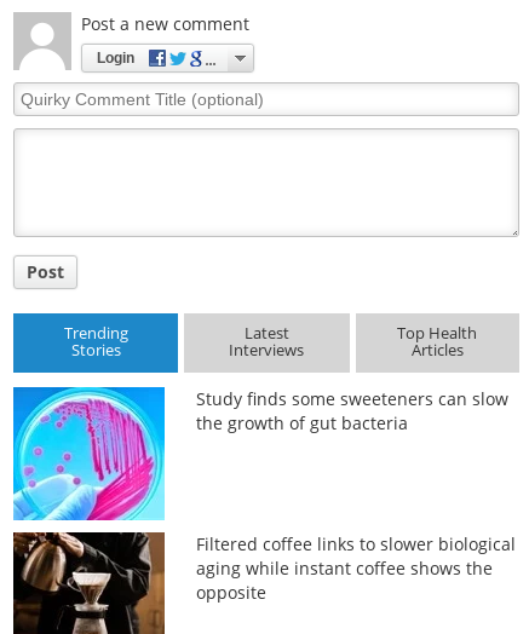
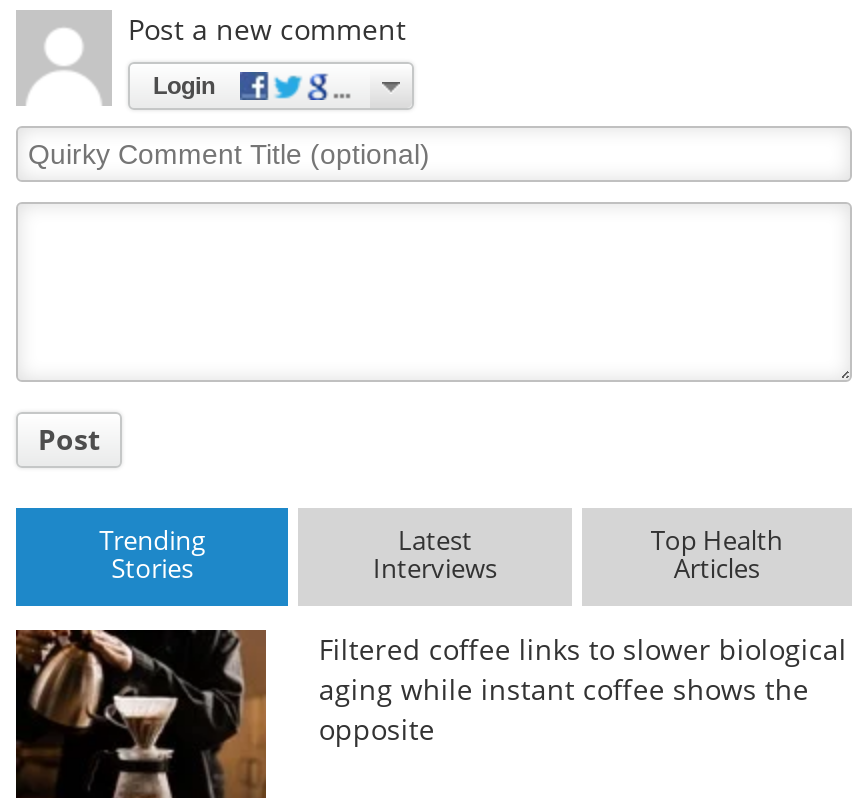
- [image]
- Study finds some sweeteners can slow
- the growth of gut bacteria
